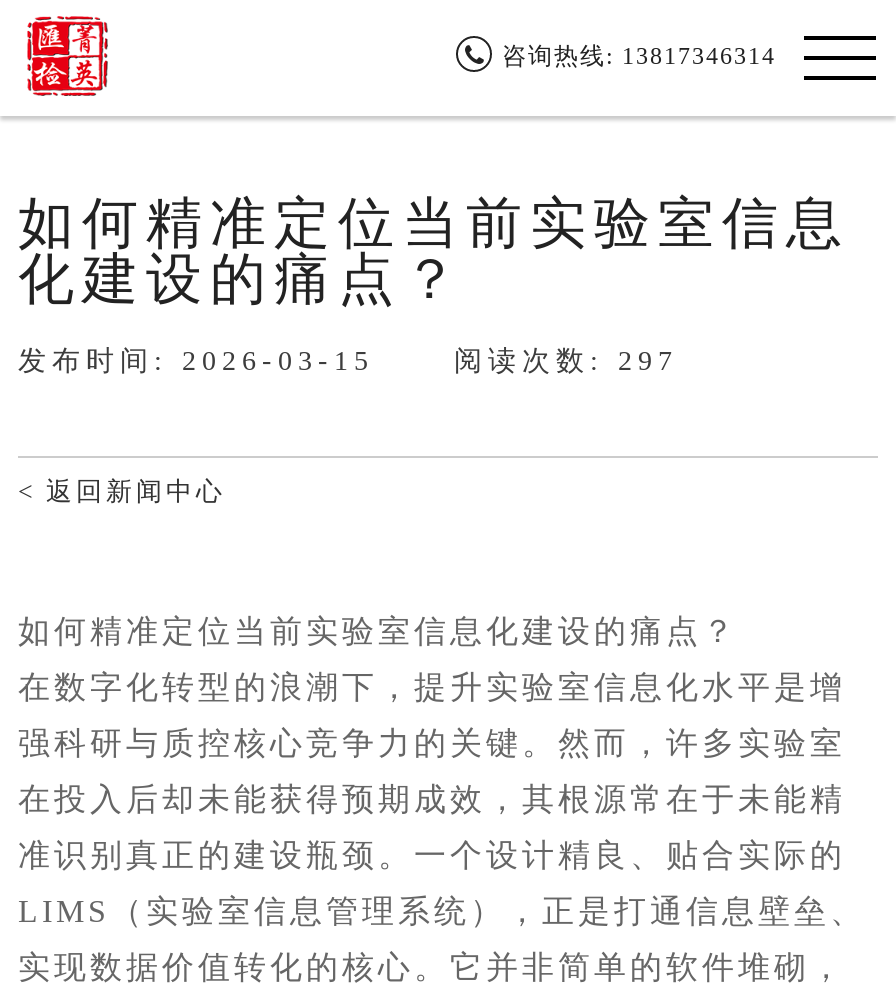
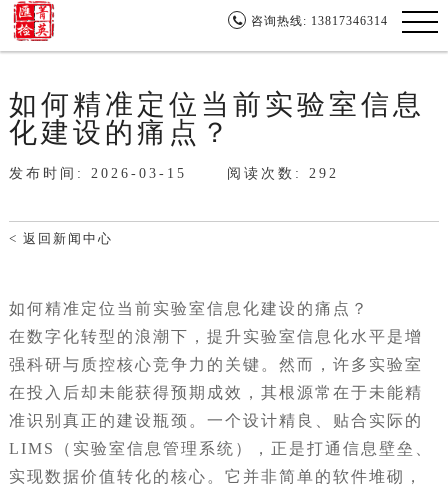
- 阅读次数: 297
+ 阅读次数: 292
